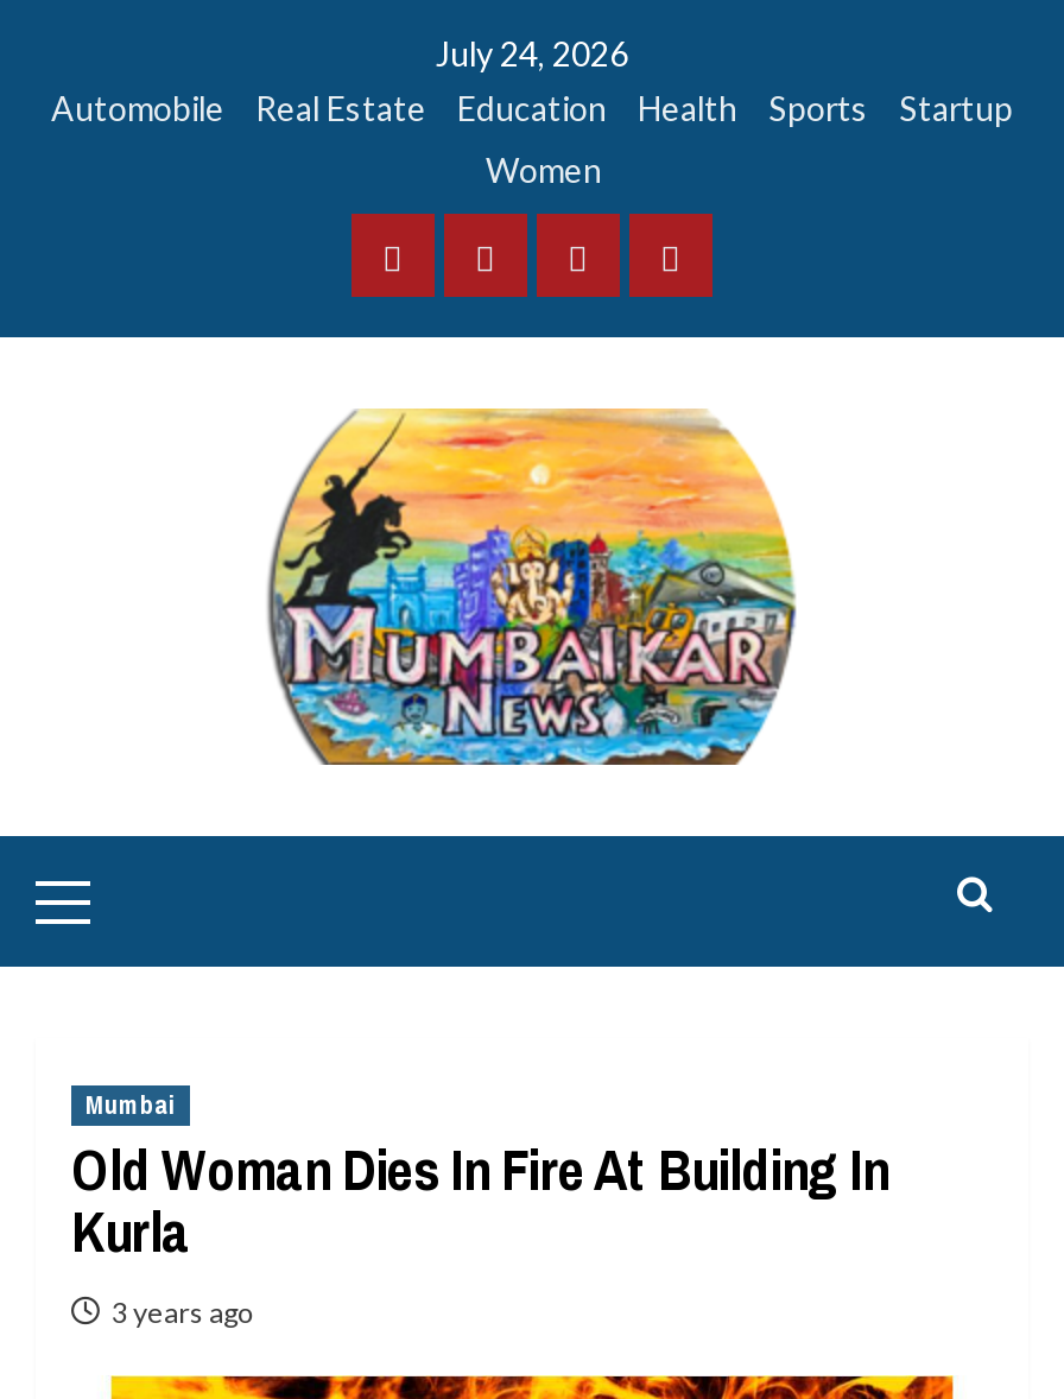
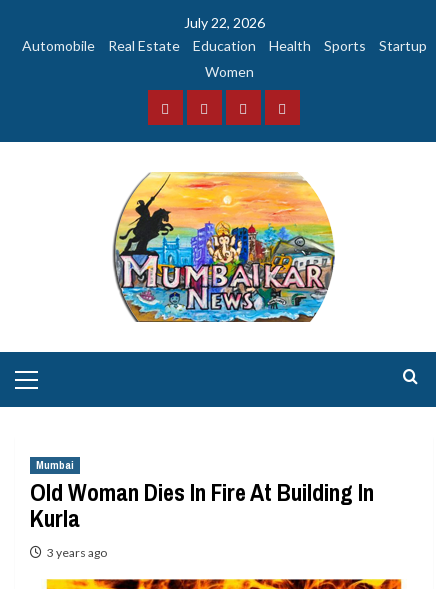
- July 24, 2026
+ July 22, 2026
